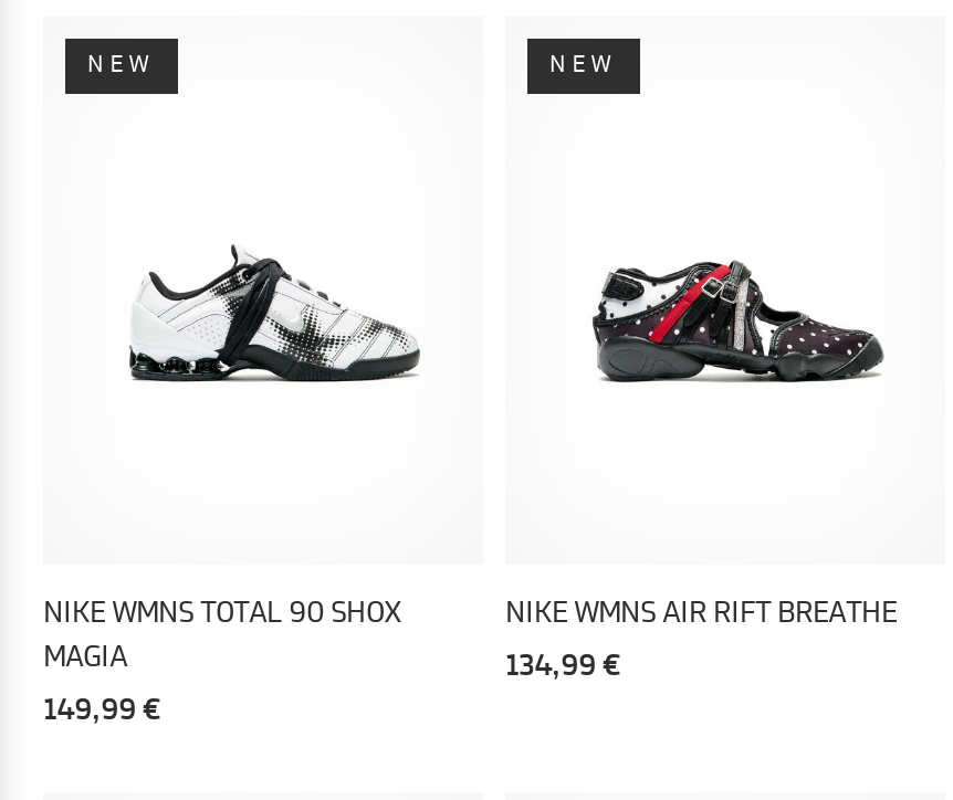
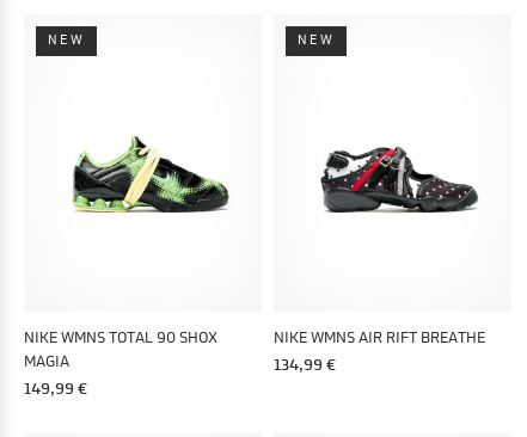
- [image]
+ [image]
